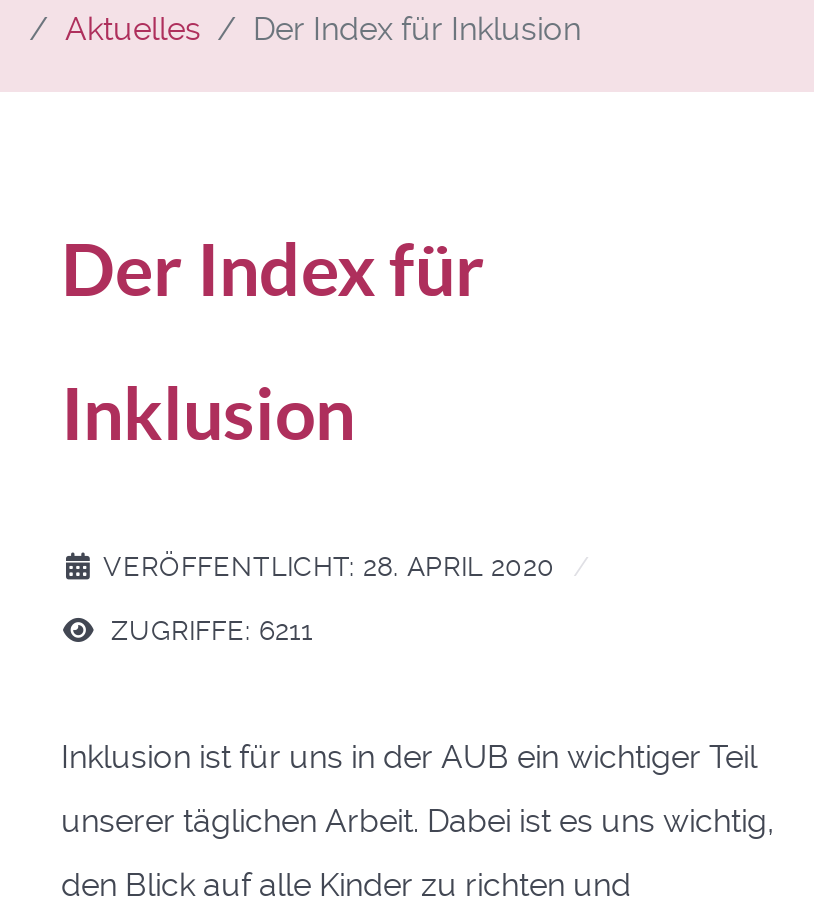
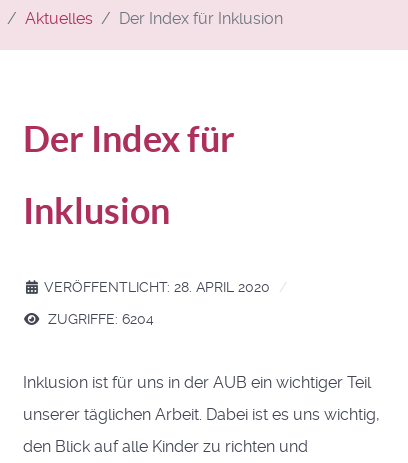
- ZUGRIFFE: 6211
+ ZUGRIFFE: 6204
